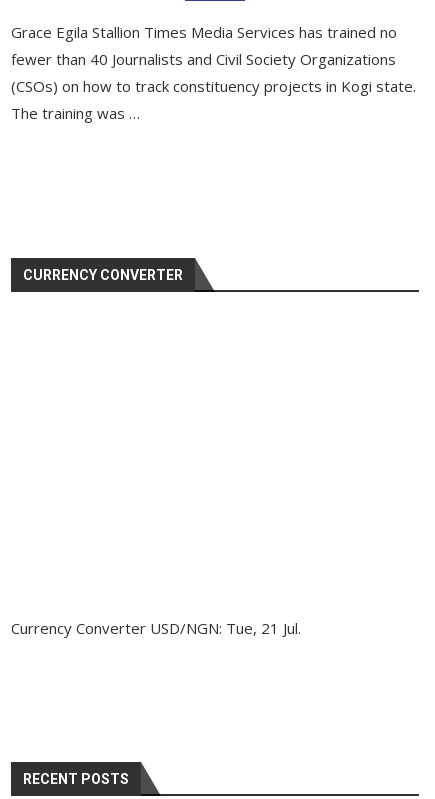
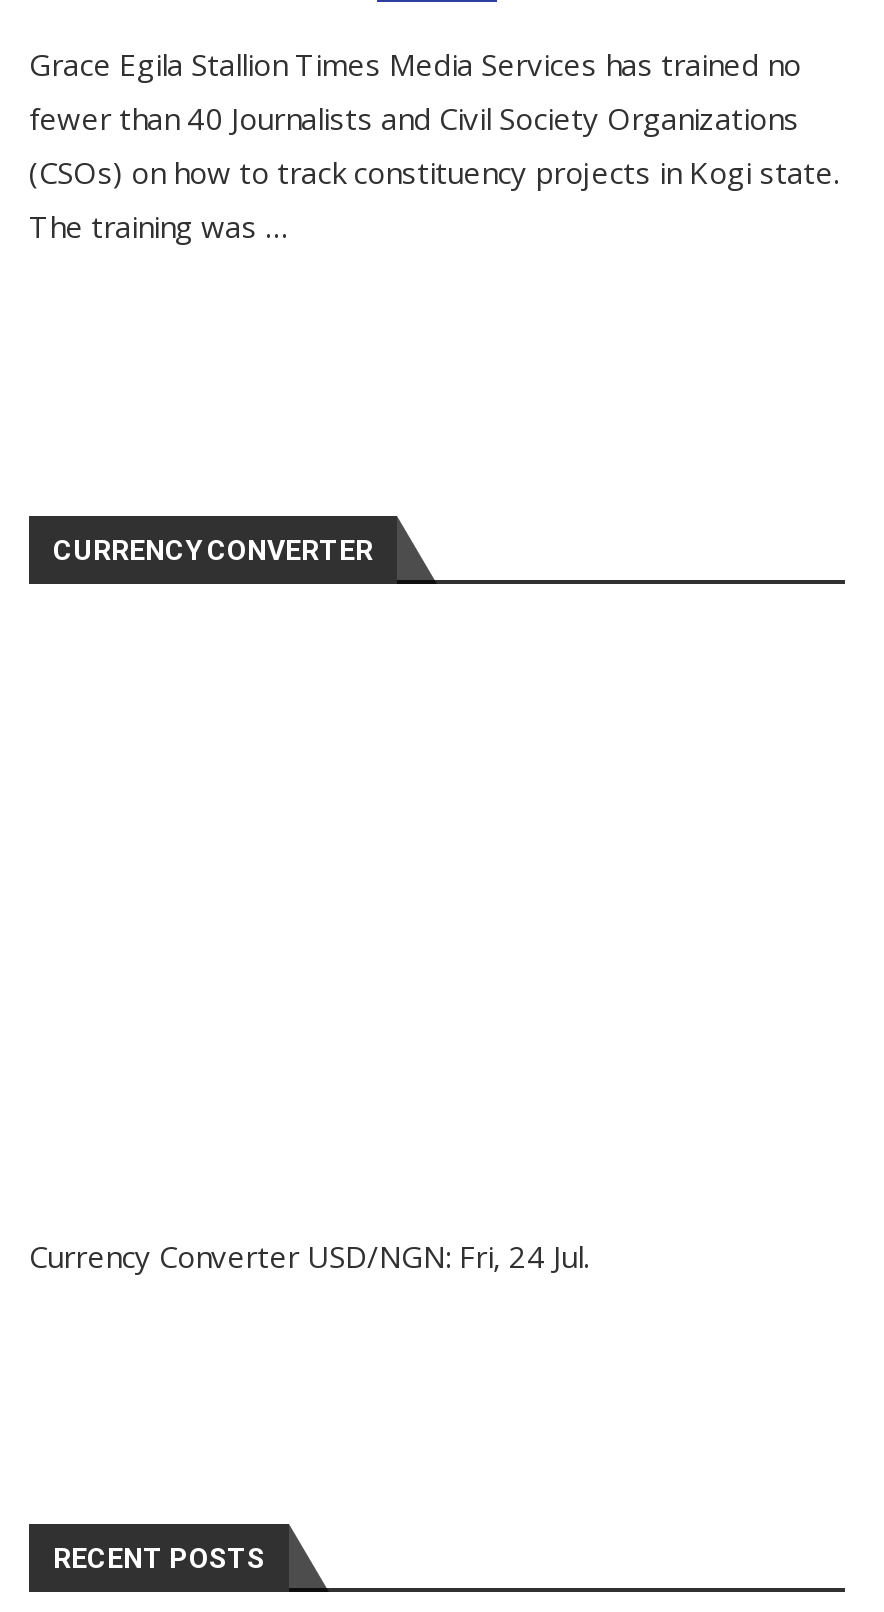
- Currency Converter USD/NGN: Tue, 21 Jul.
+ Currency Converter USD/NGN: Fri, 24 Jul.
